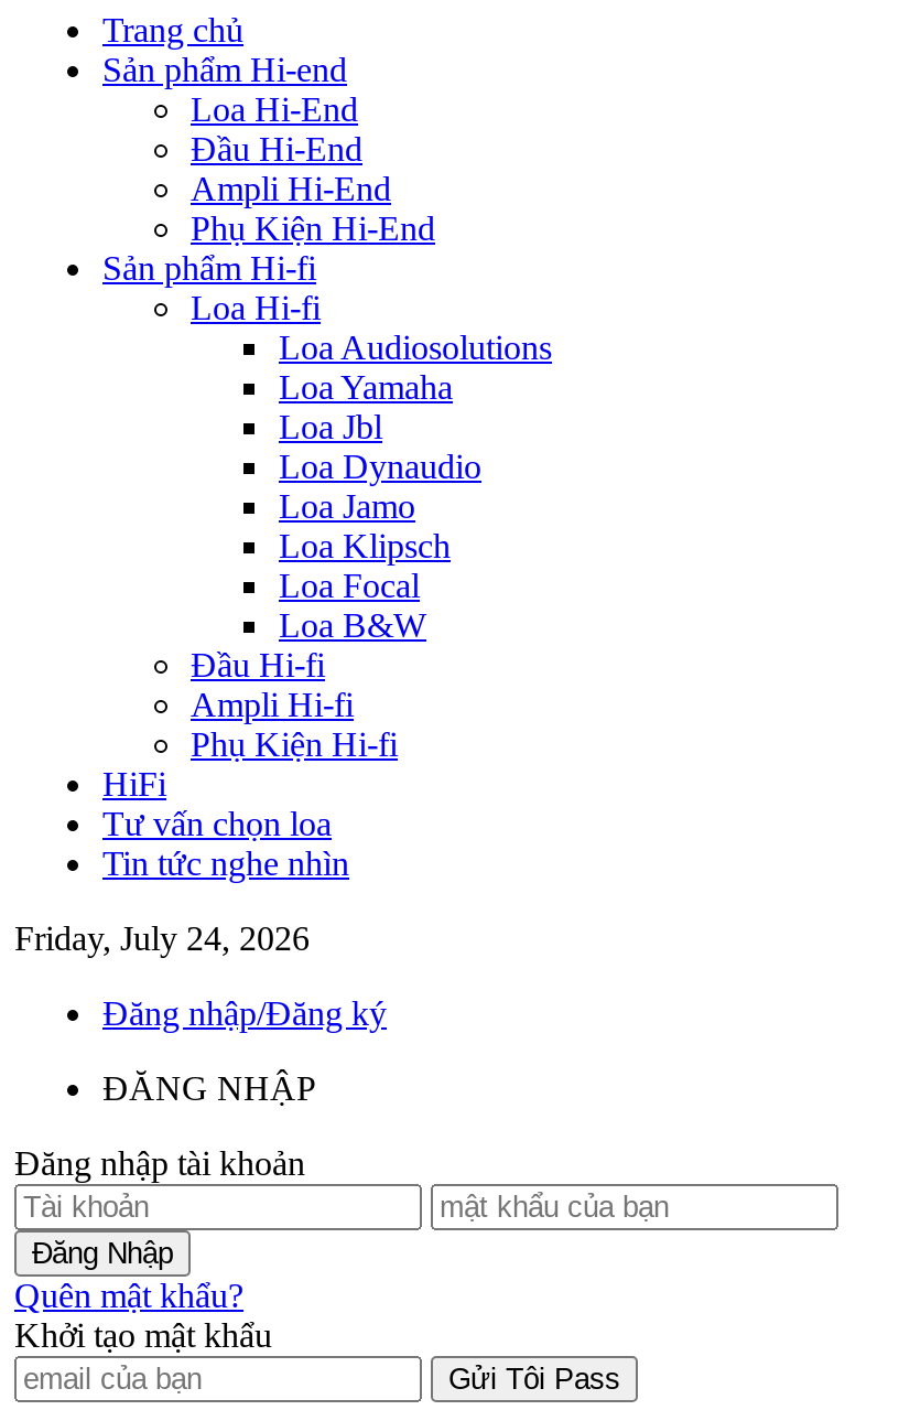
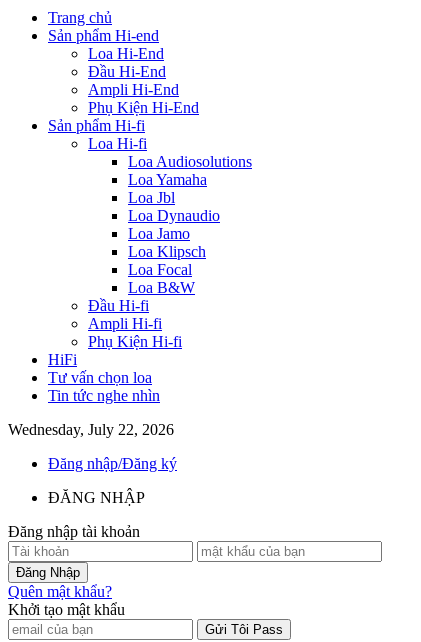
- Friday, July 24, 2026
+ Wednesday, July 22, 2026
